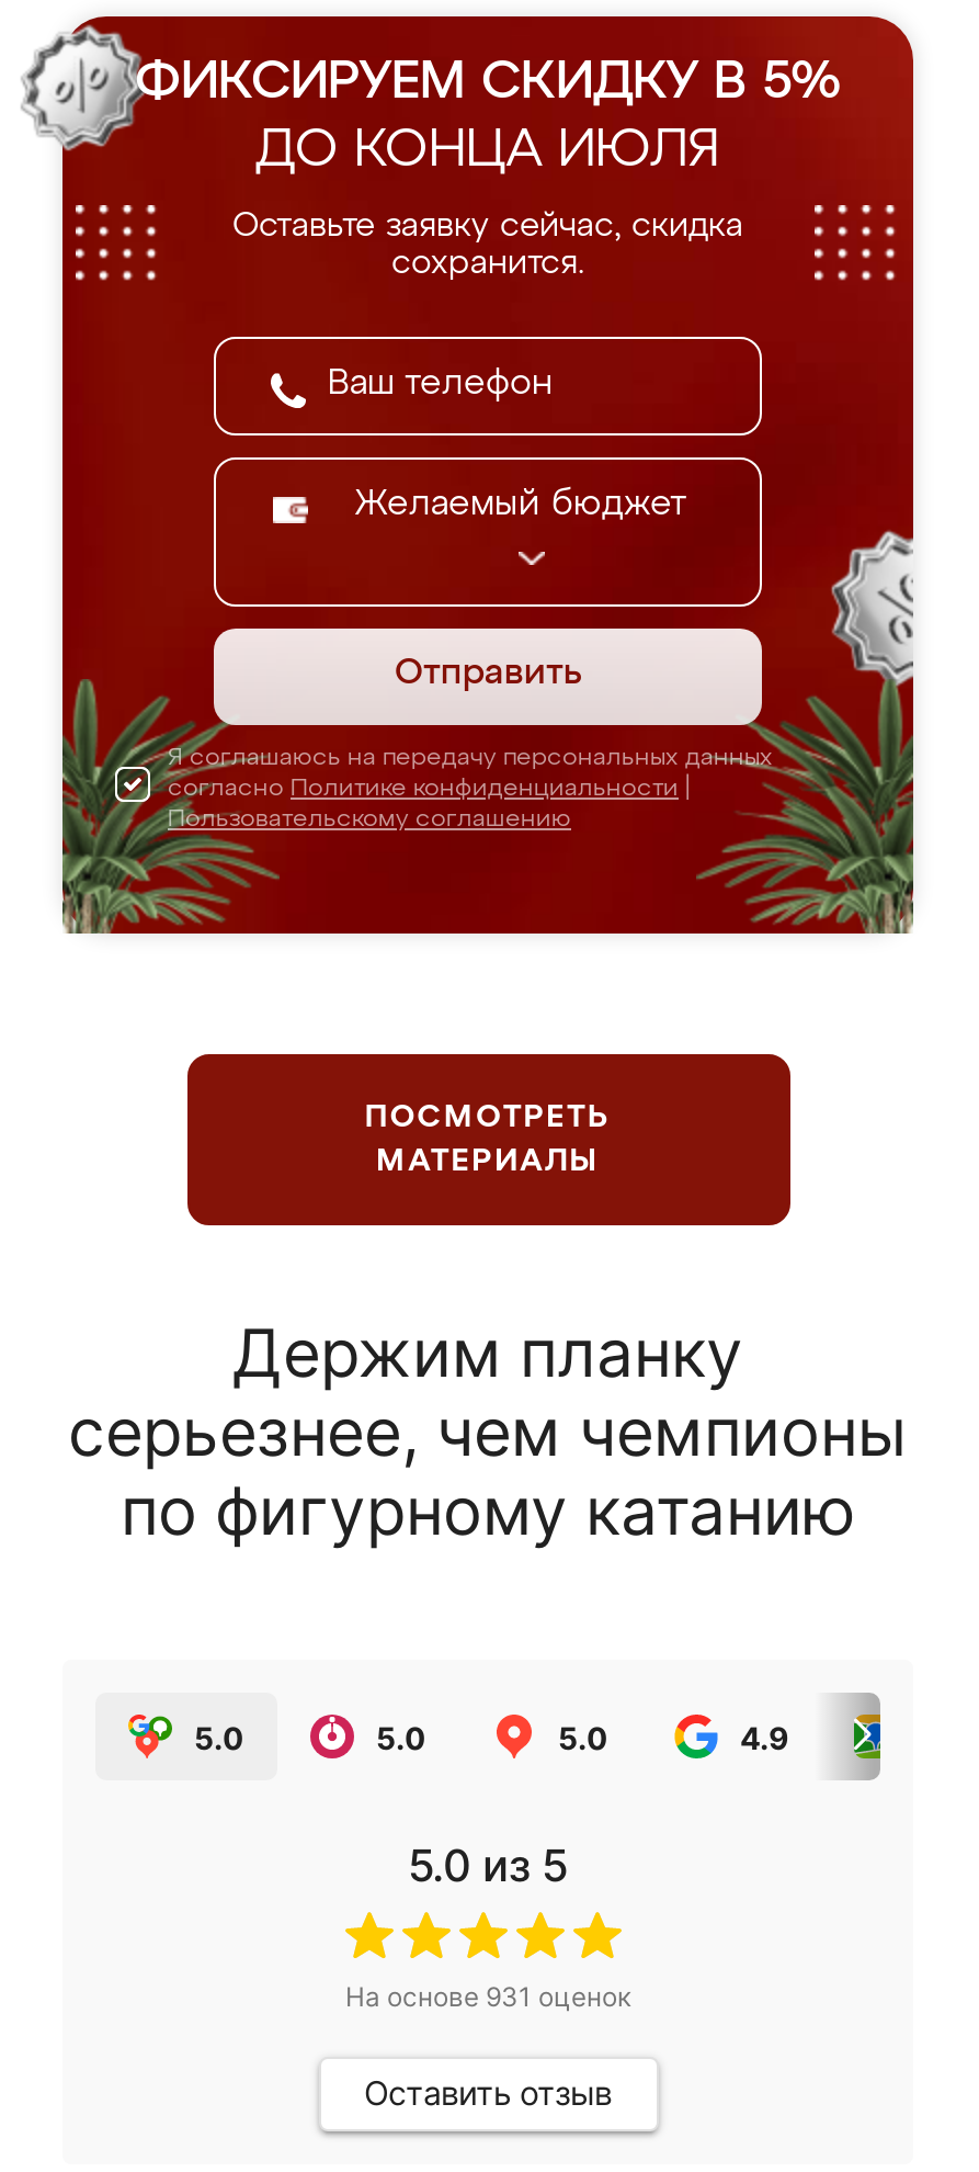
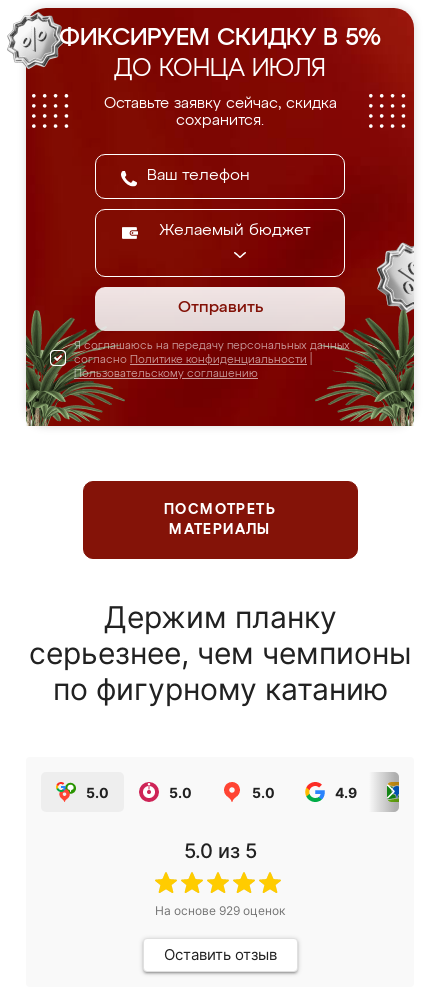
- На основе 931 оценок
+ На основе 929 оценок
